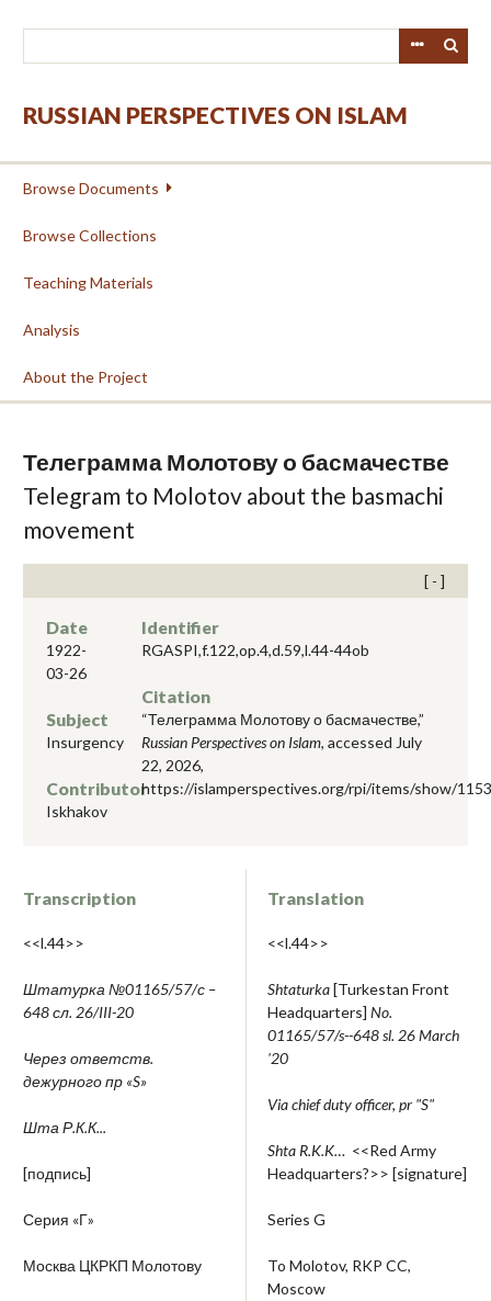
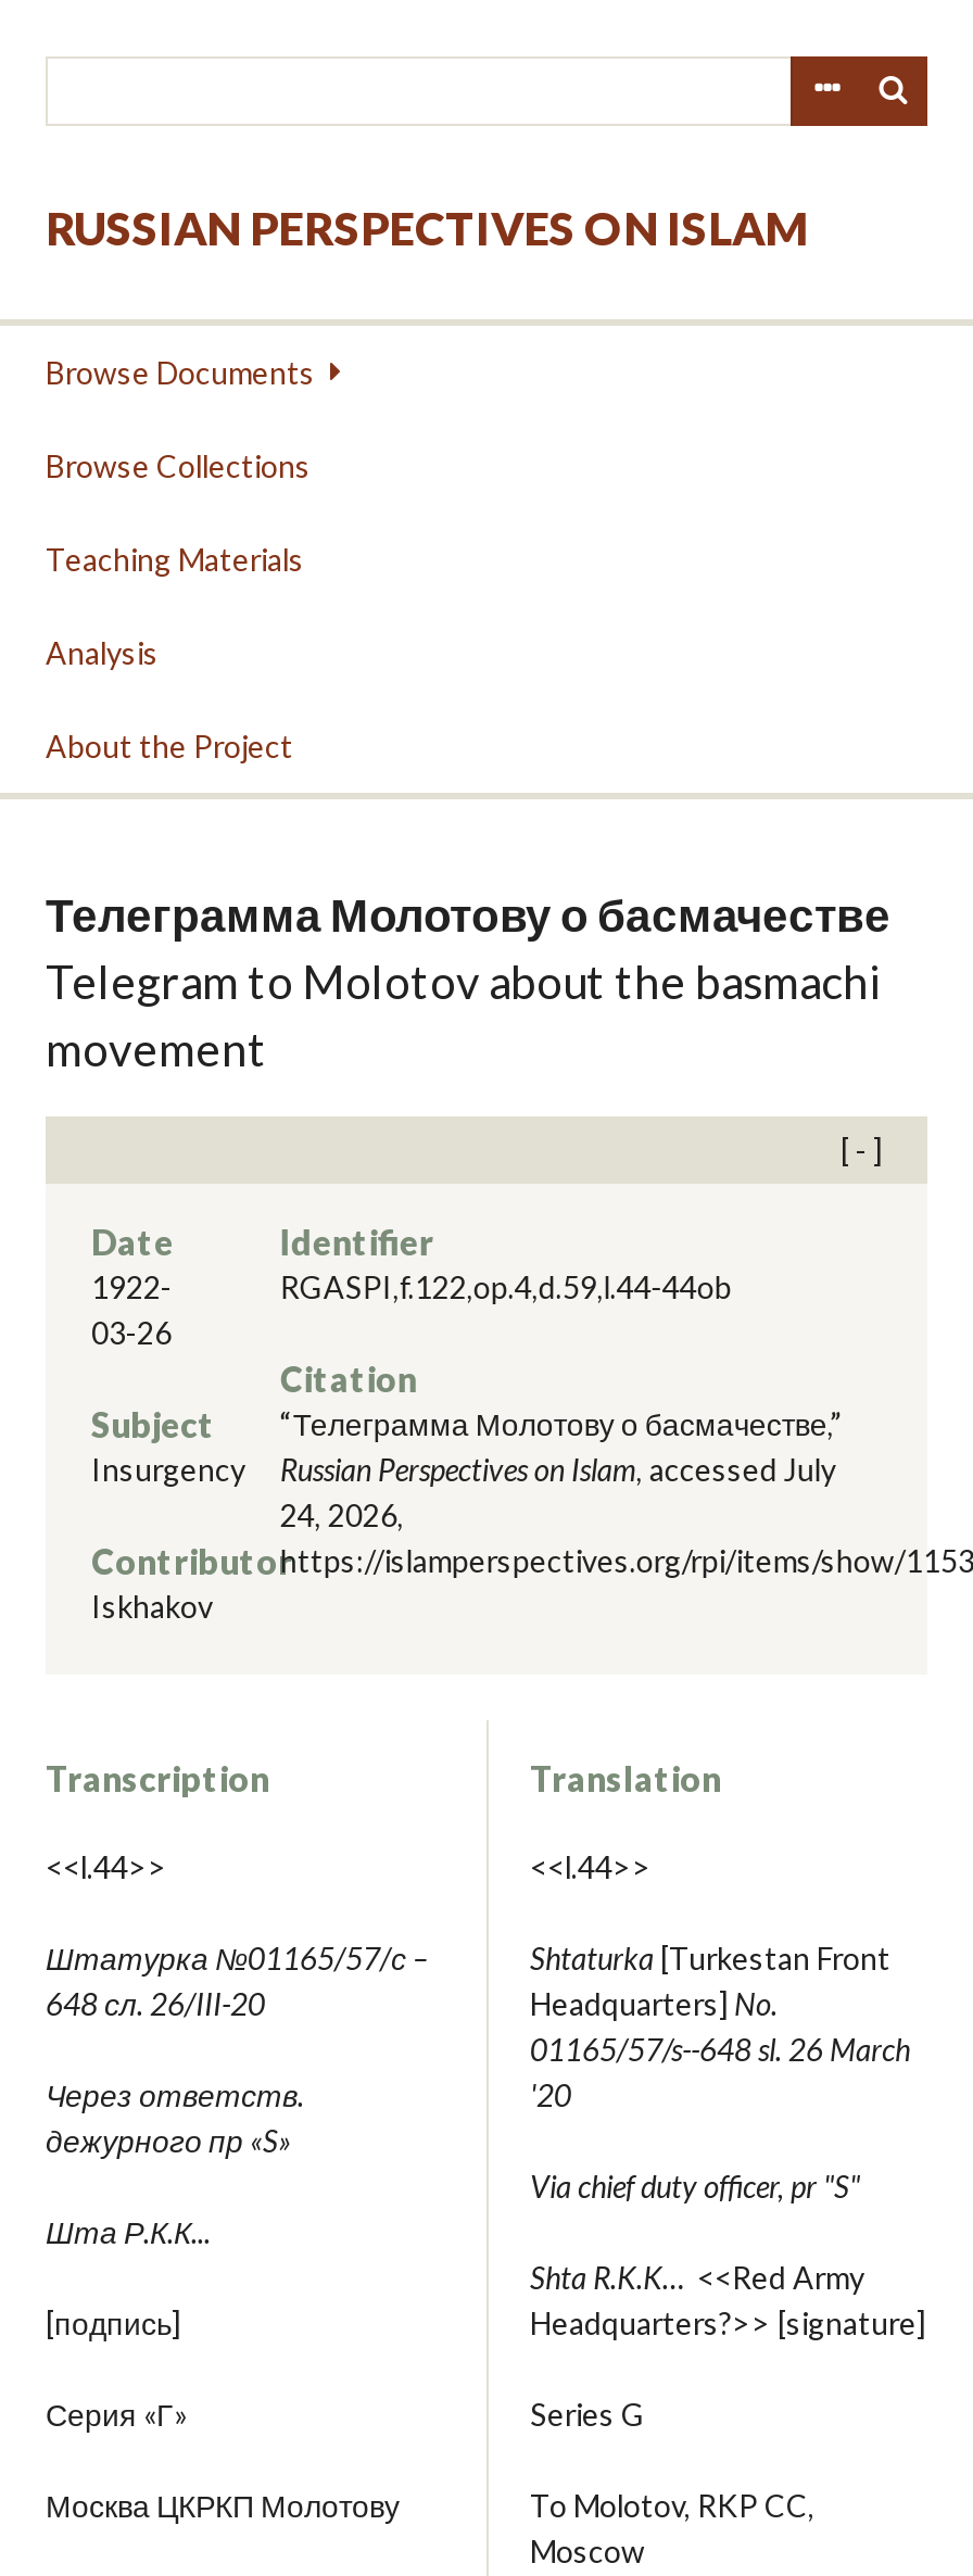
- 22, 2026,
+ 24, 2026,
